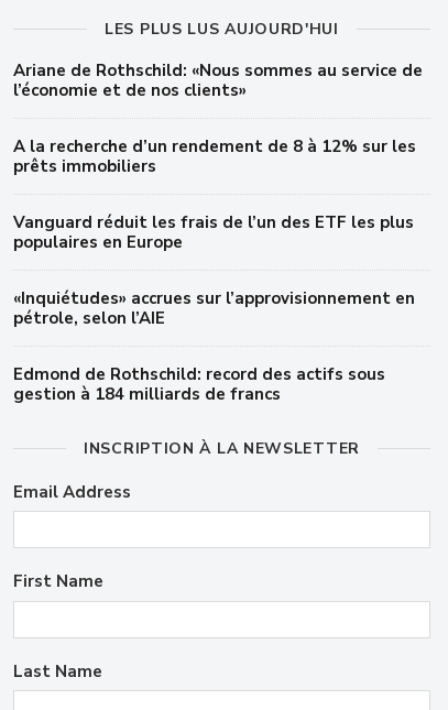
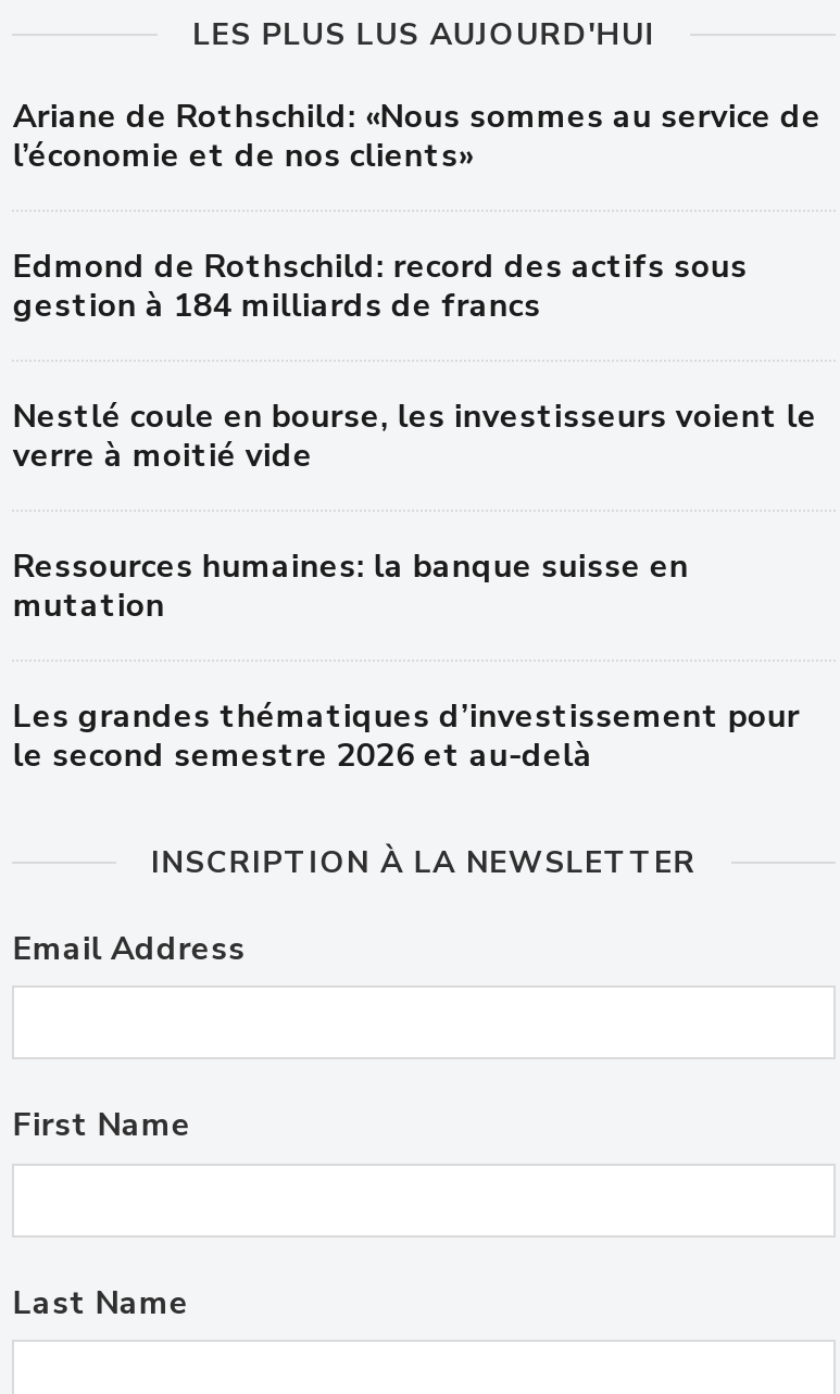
- A la recherche d’un rendement de 8 à 12% sur les
- prêts immobiliers
- Vanguard réduit les frais de l’un des ETF les plus
- populaires en Europe
- «Inquiétudes» accrues sur l’approvisionnement en
- pétrole, selon l’AIE

moved up: Edmond de Rothschild: record des actifs sous | gestion à 184 milliards de francs

+ Nestlé coule en bourse, les investisseurs voient le
+ verre à moitié vide
+ Ressources humaines: la banque suisse en
+ mutation
+ Les grandes thématiques d’investissement pour
+ le second semestre 2026 et au-delà
